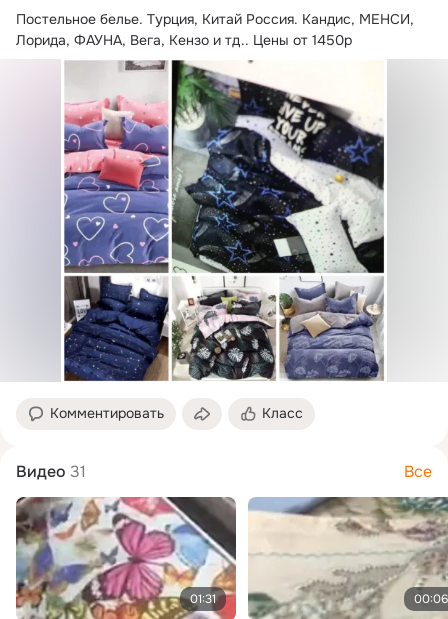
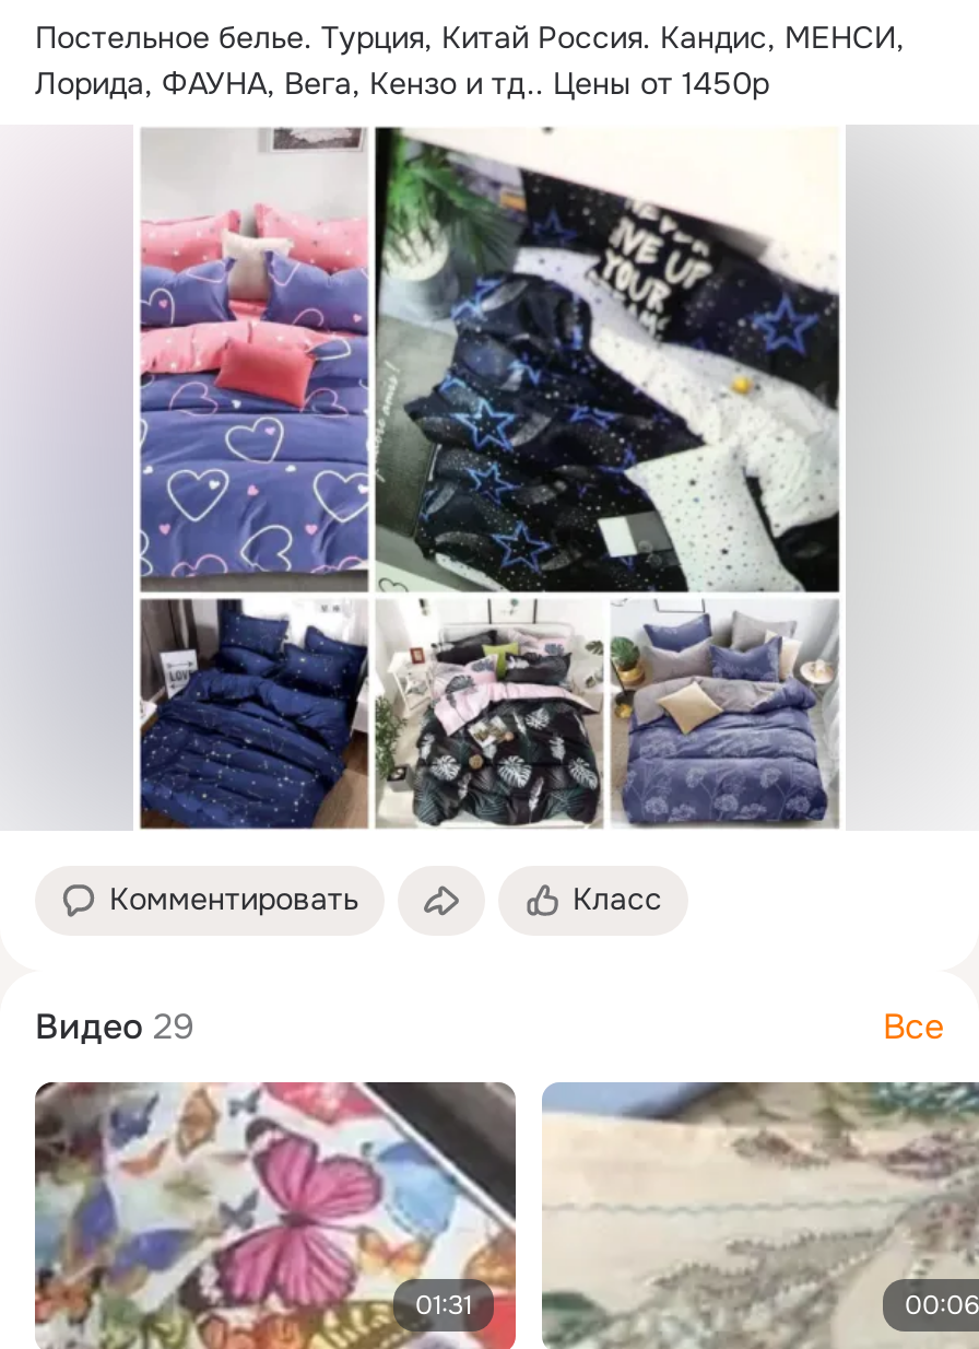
- Видео 31
+ Видео 29
